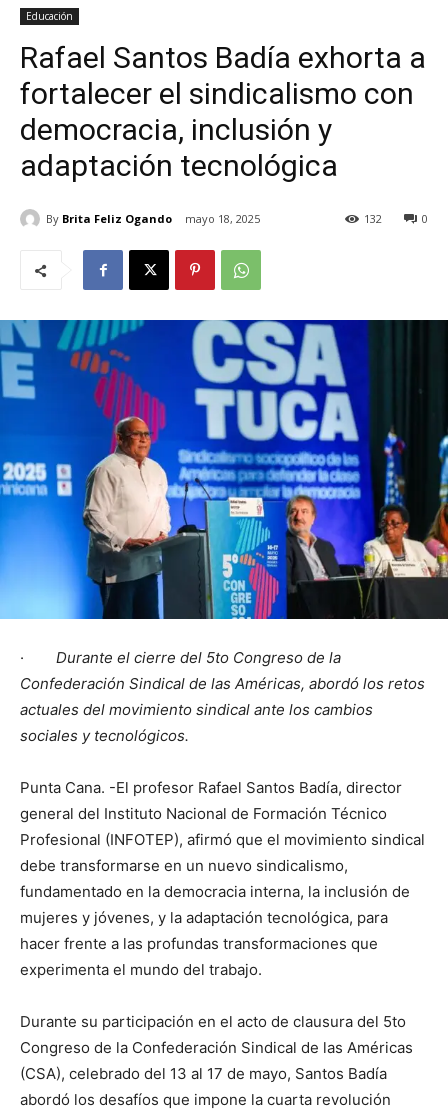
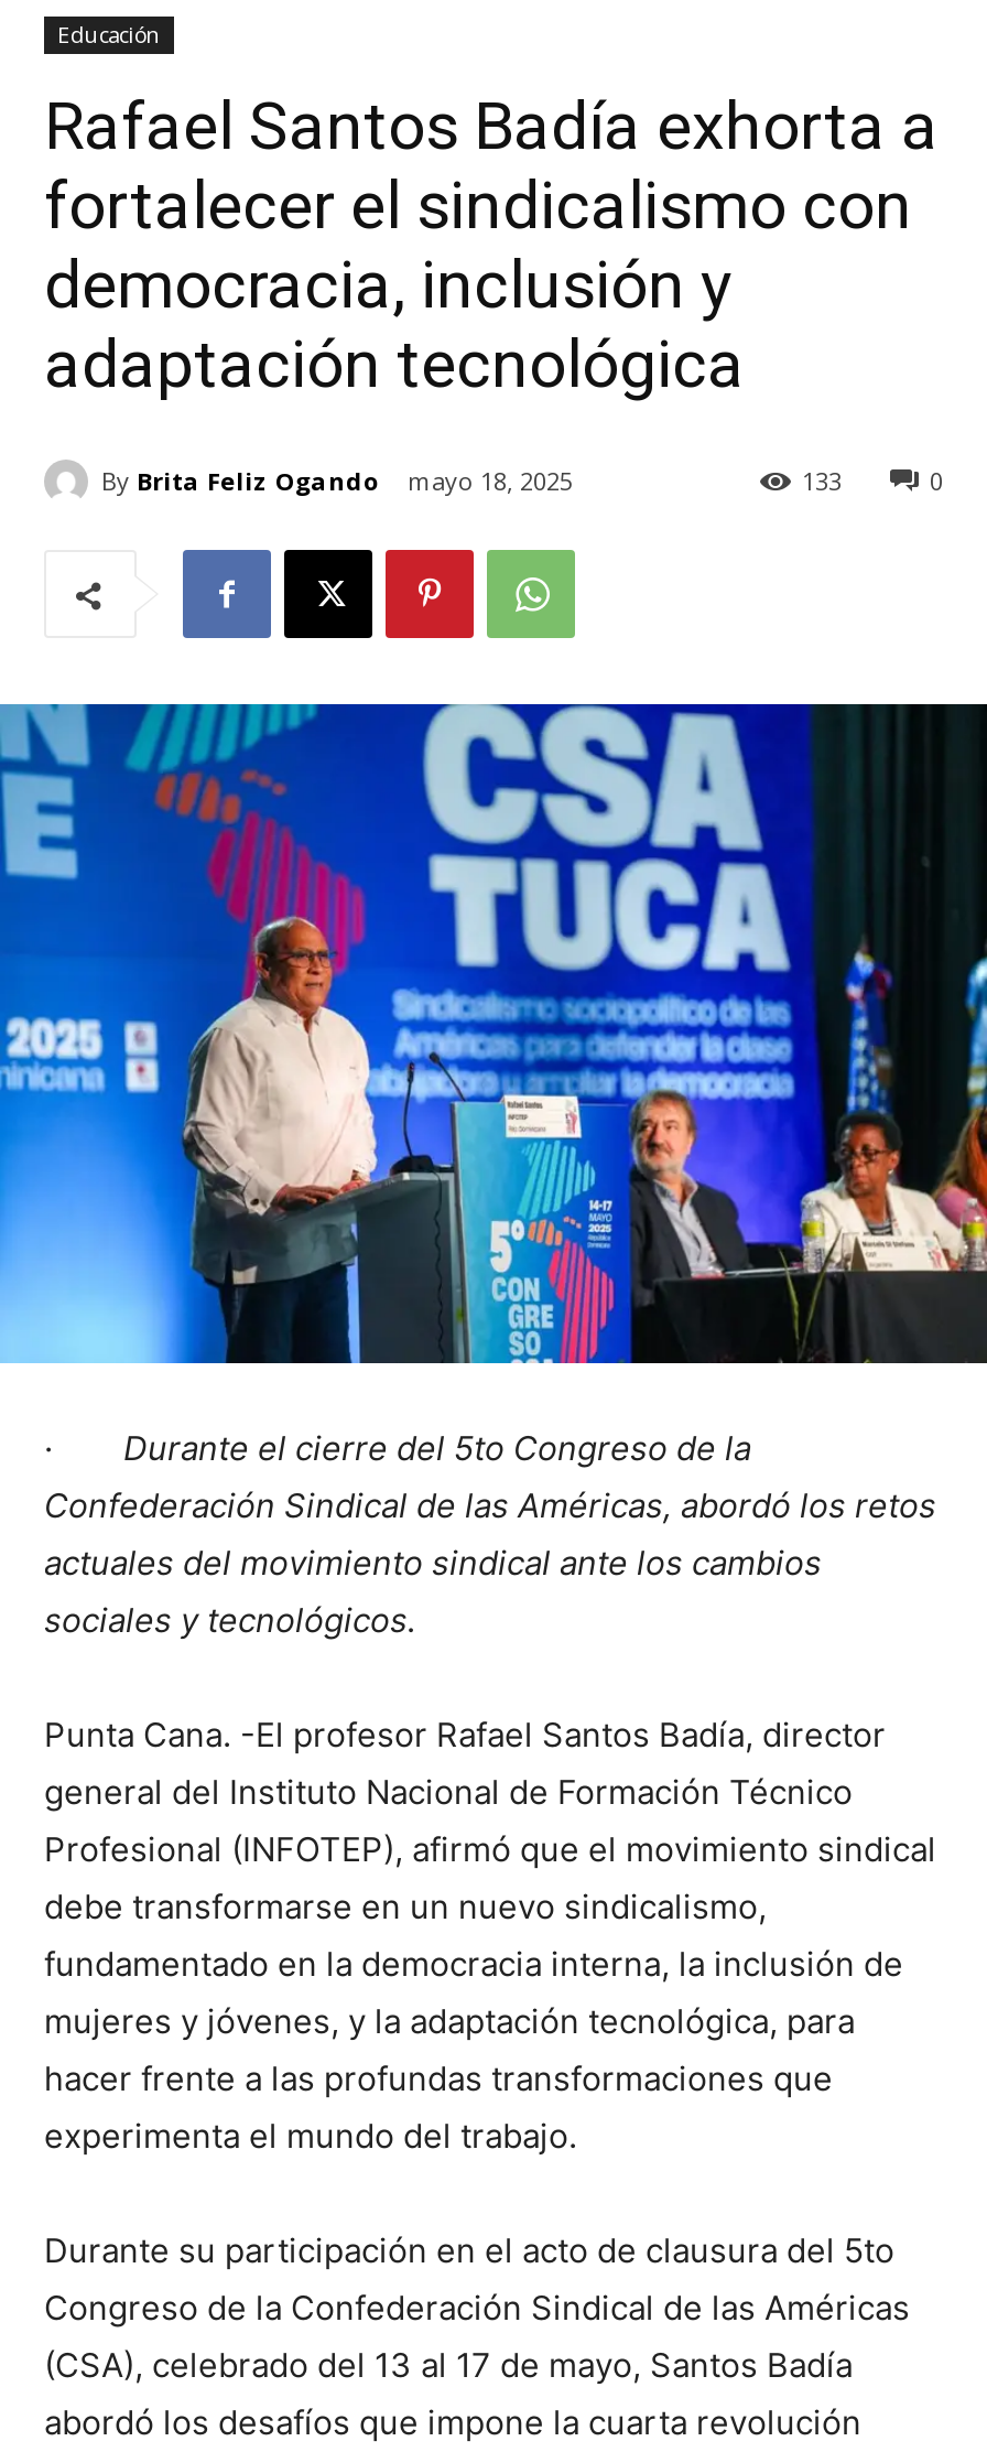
- 132
+ 133
